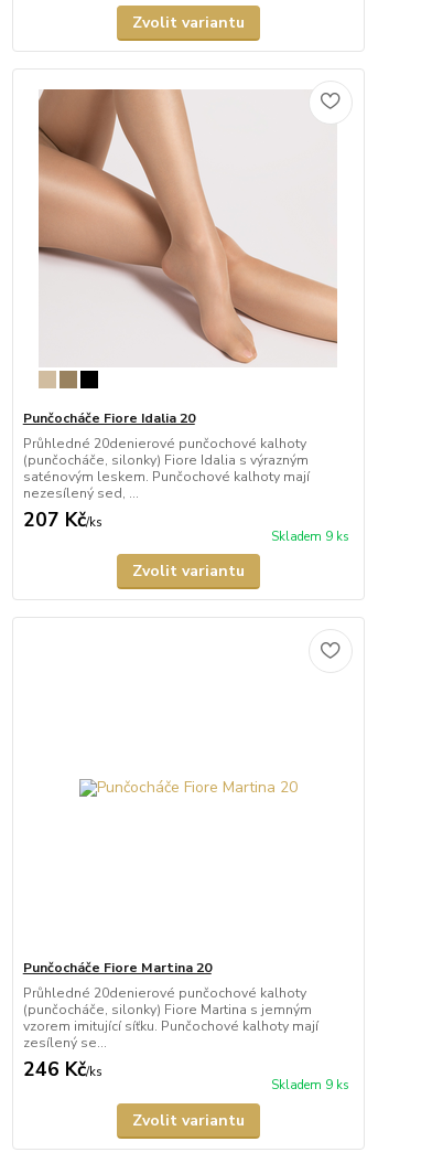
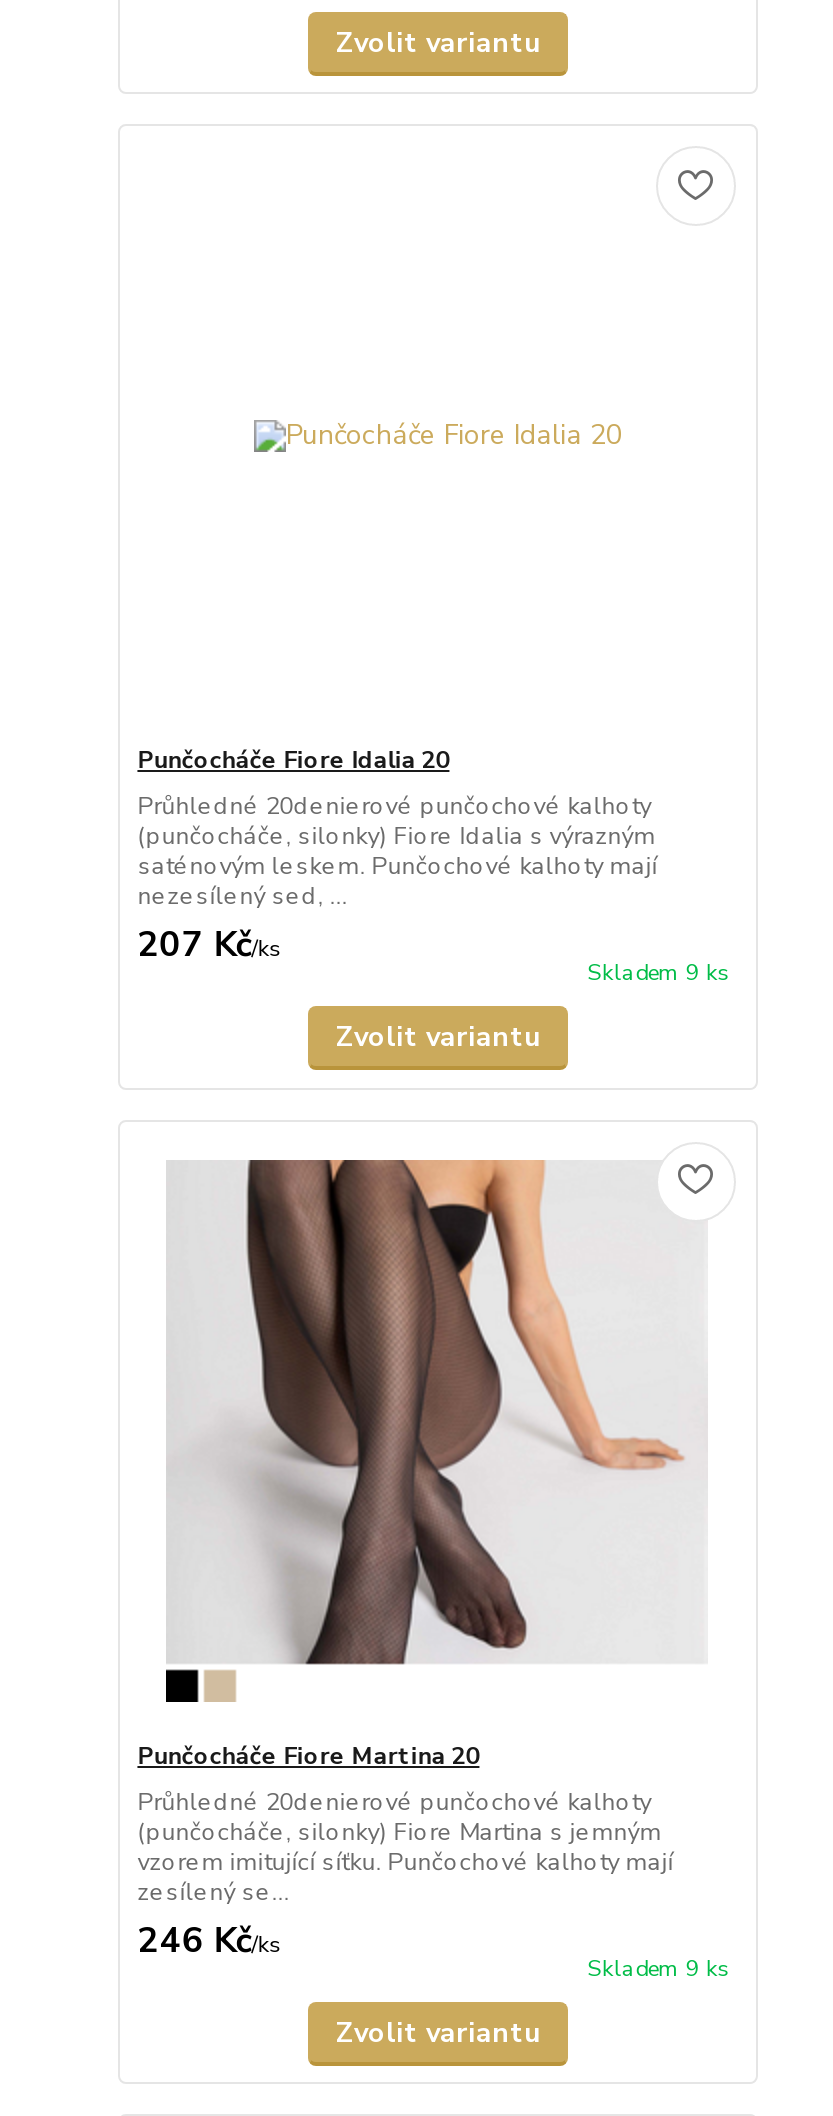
- [image]

+ [image]
